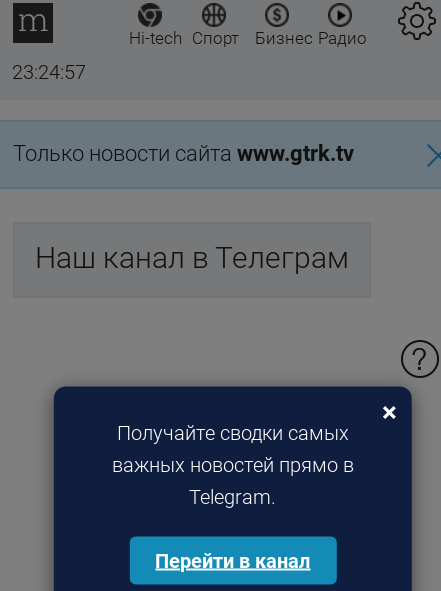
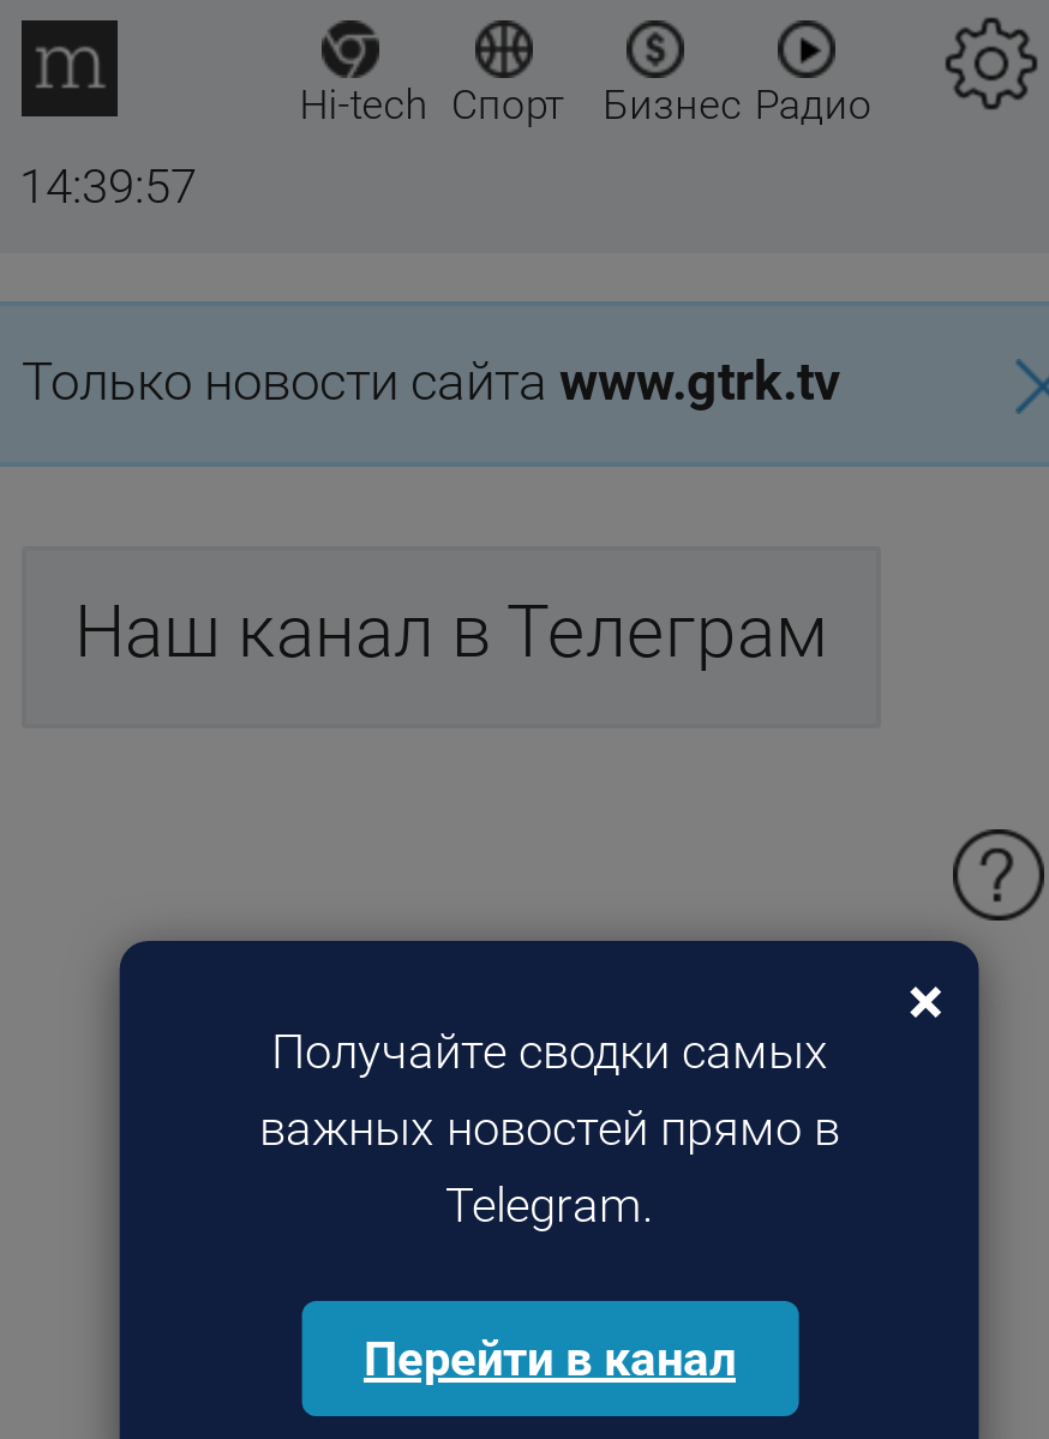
- 23:24:57
+ 14:39:57
